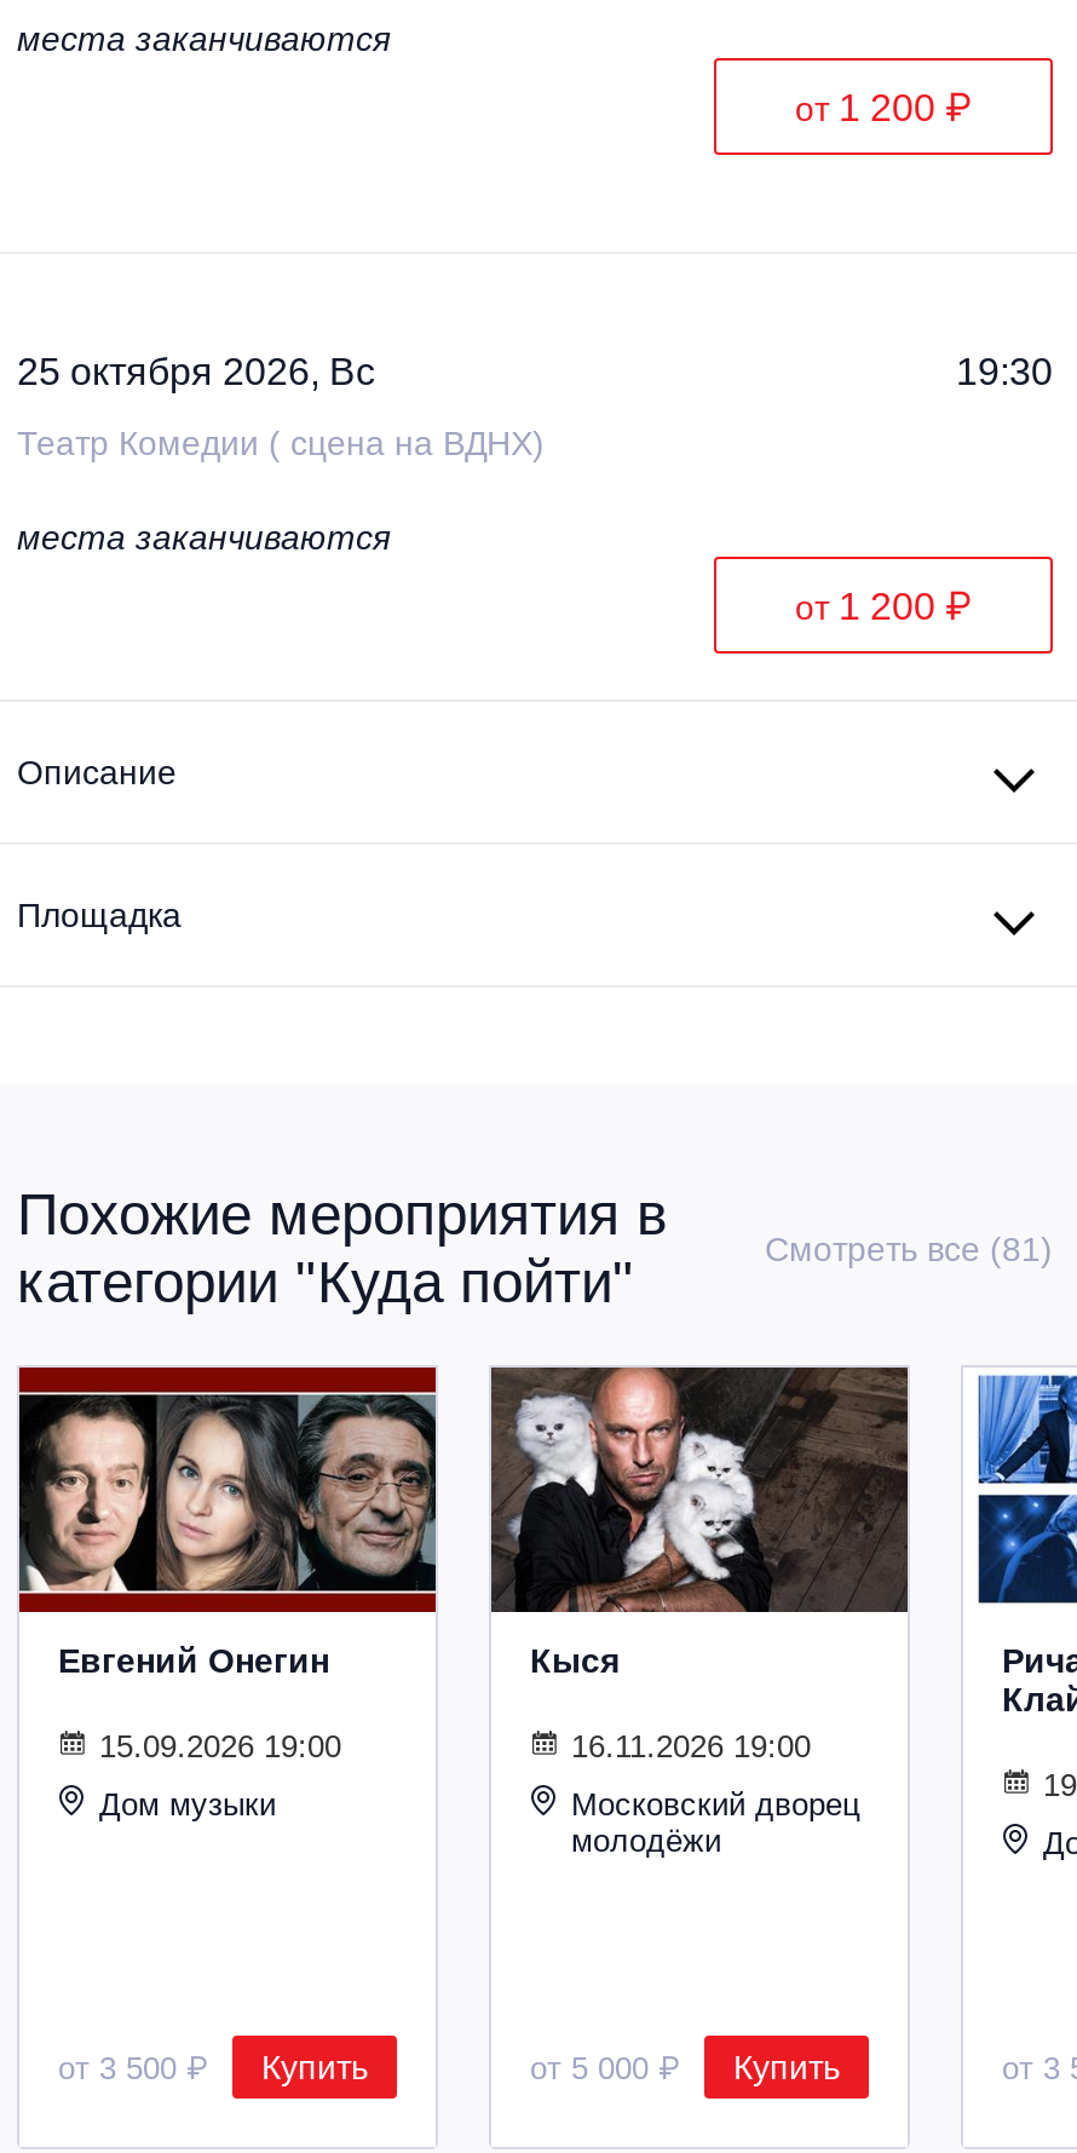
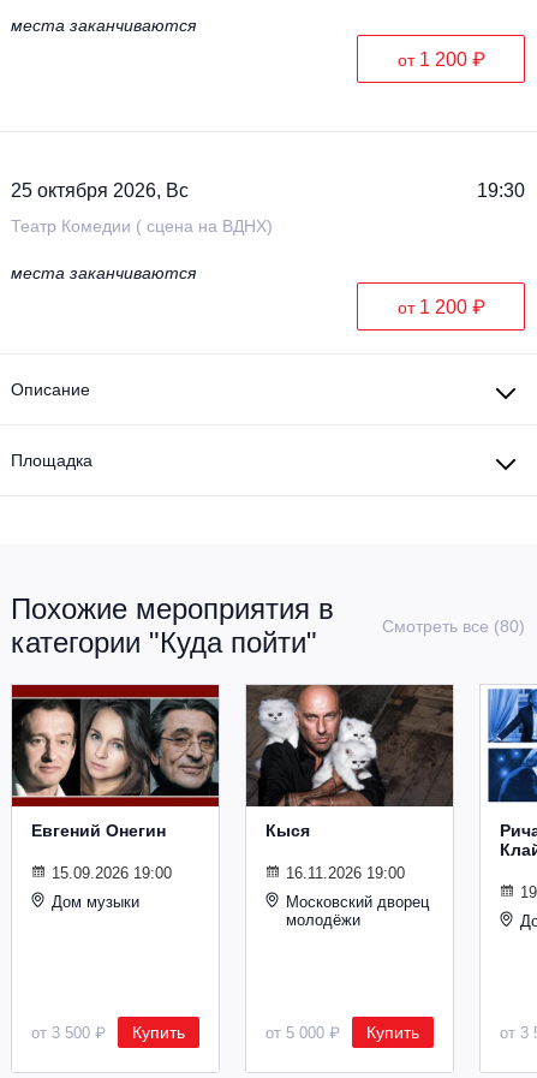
- Смотреть все (81)
+ Смотреть все (80)
